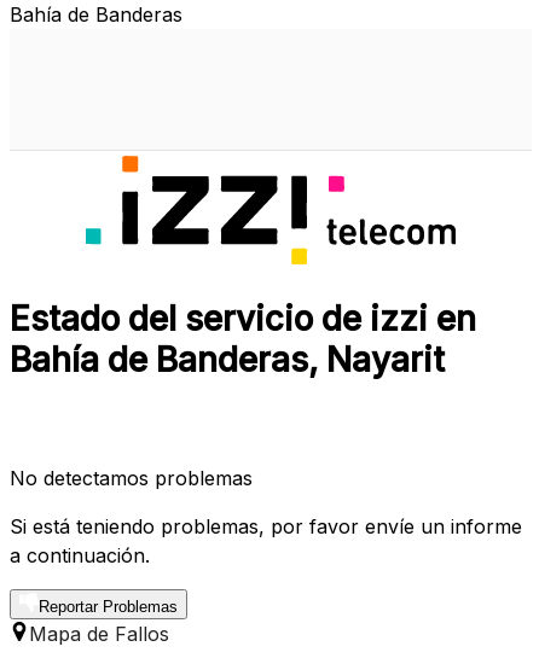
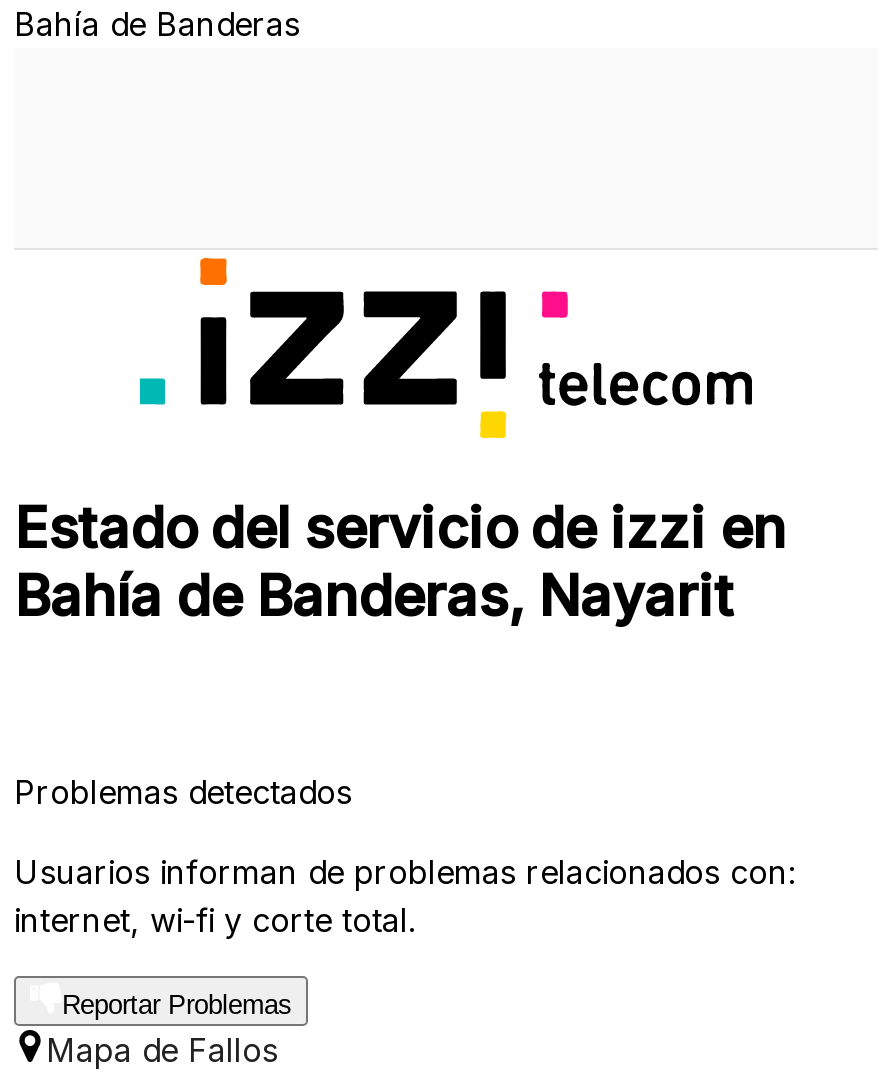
- No detectamos problemas
+ Problemas detectados

- Si está teniendo problemas, por favor envíe un informe
- a continuación.
+ Usuarios informan de problemas relacionados con:
+ internet, wi-fi y corte total.
